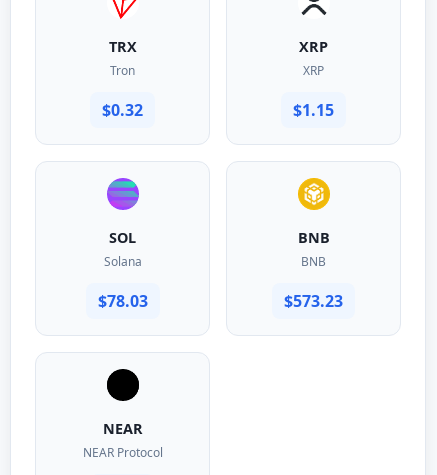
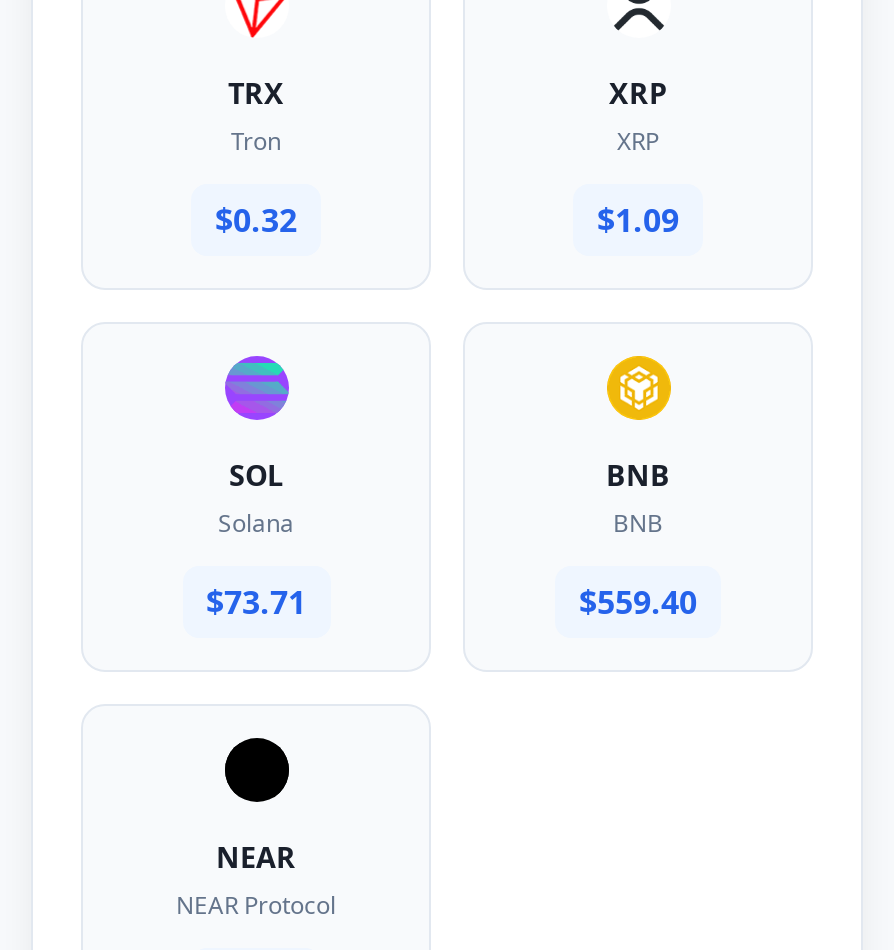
- $1.15
+ $1.09

- $78.03
+ $73.71

- $573.23
+ $559.40
